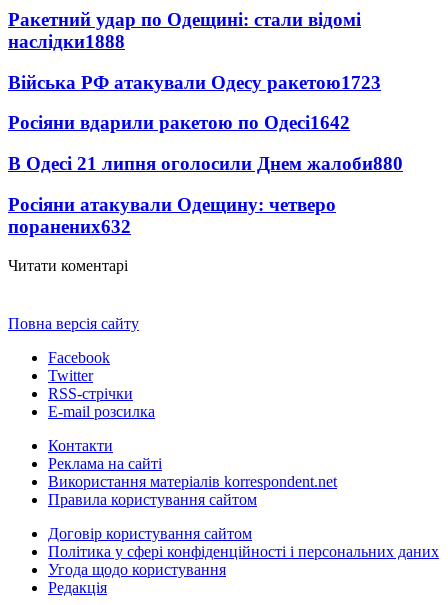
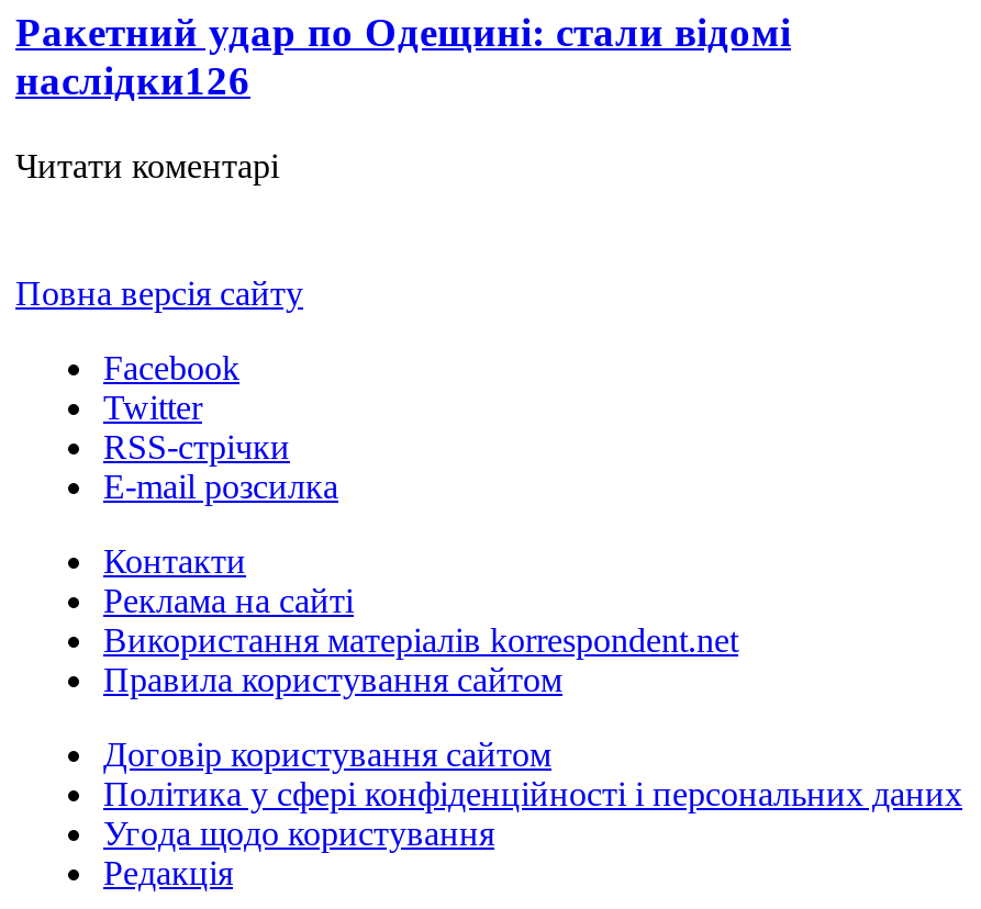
- наслідки1888
- Війська РФ атакували Одесу ракетою1723
- Росіяни вдарили ракетою по Одесі1642
- В Одесі 21 липня оголосили Днем жалоби880
- Росіяни атакували Одещину: четверо
- поранених632
+ наслідки126
